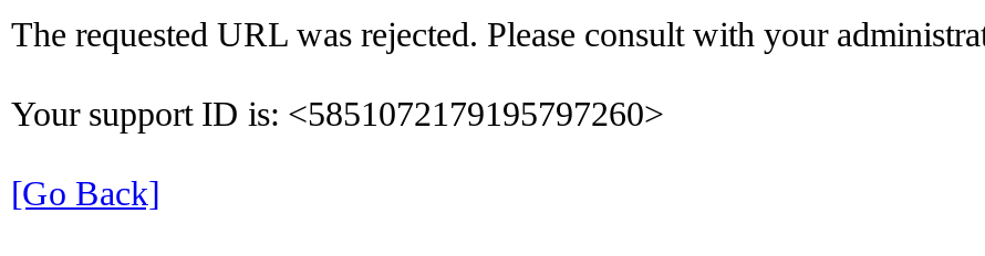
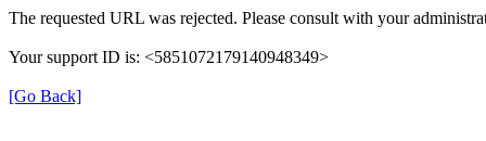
- Your support ID is: <5851072179195797260>
+ Your support ID is: <5851072179140948349>
